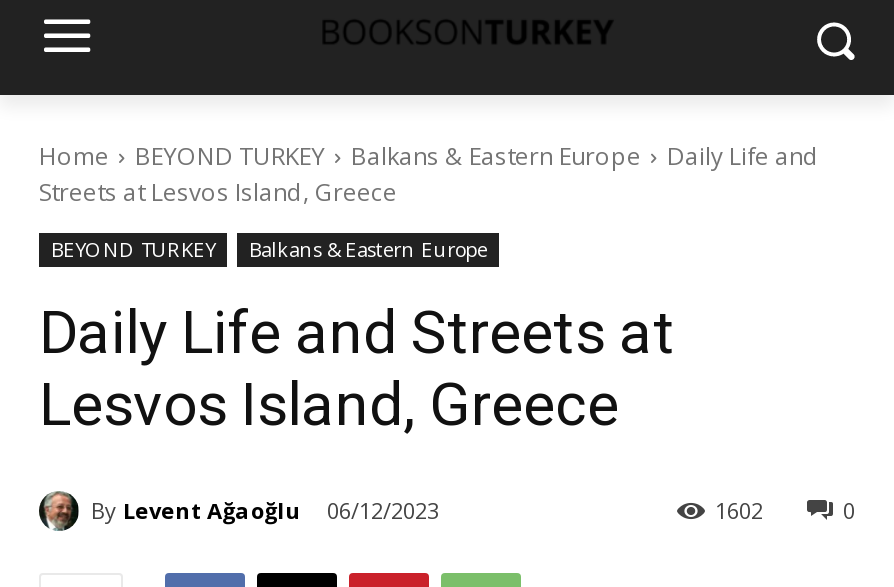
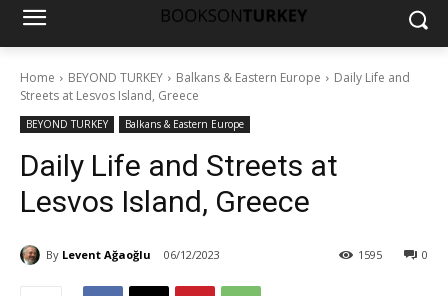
- 1602
+ 1595
